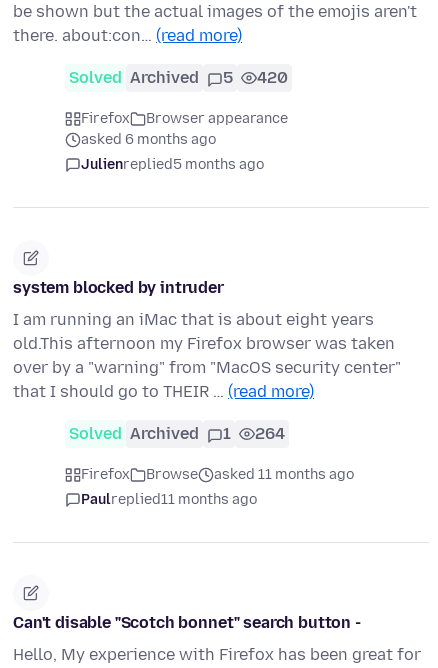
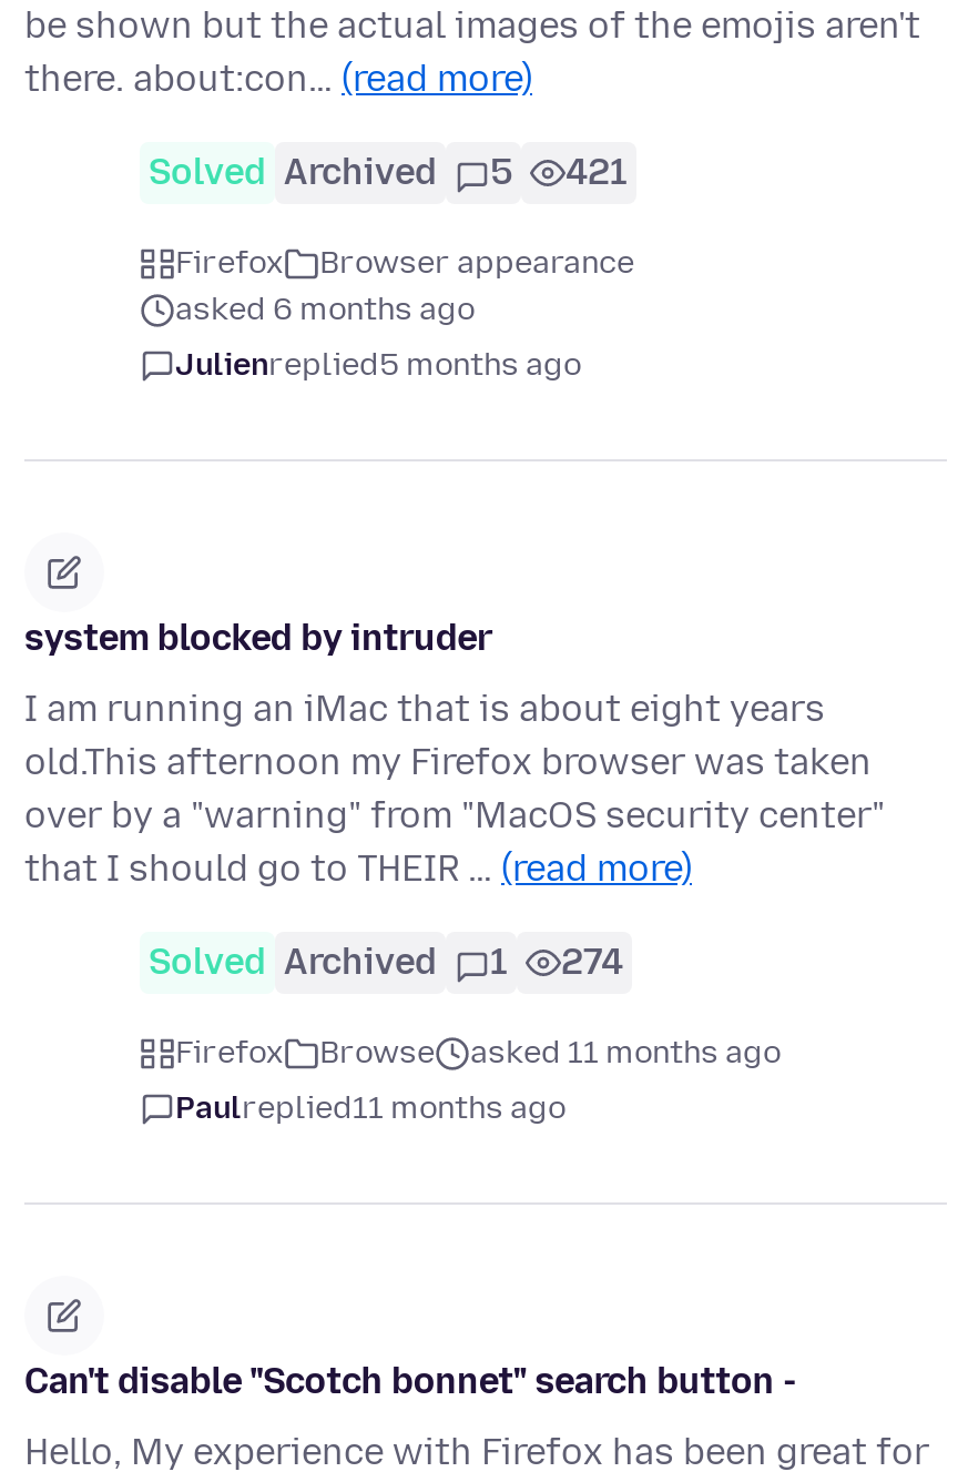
- Solved Archived 5 420
+ Solved Archived 5 421

- Solved Archived 1 264
+ Solved Archived 1 274
